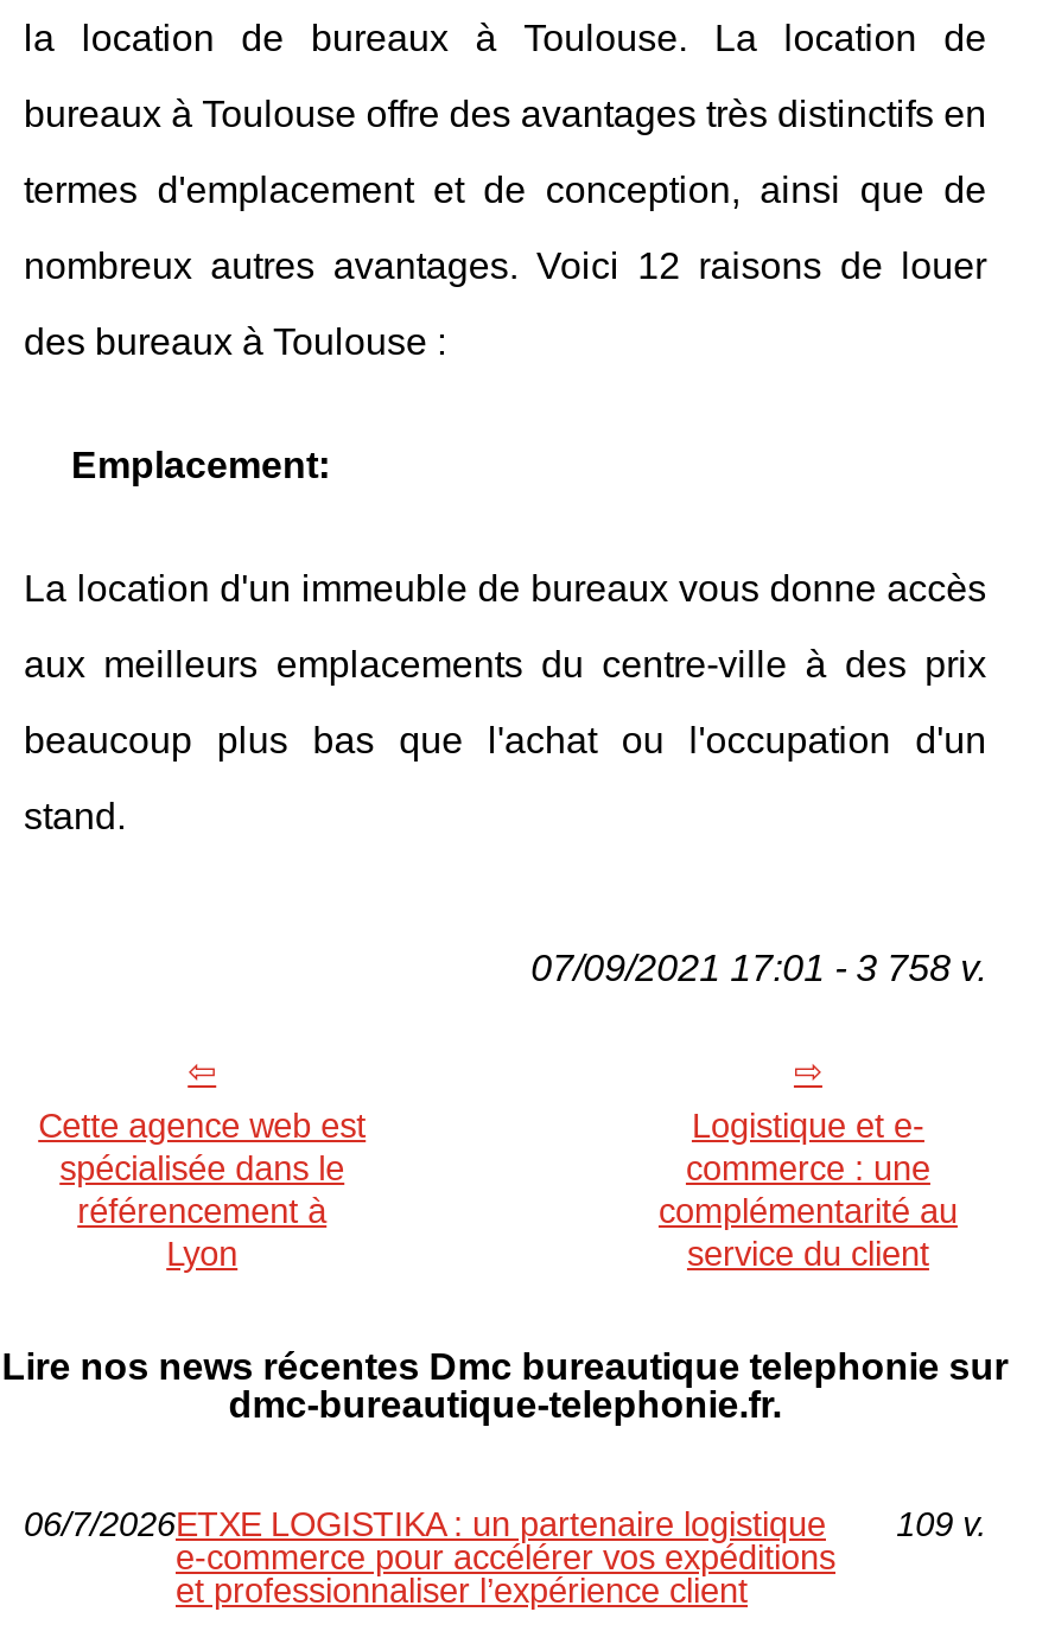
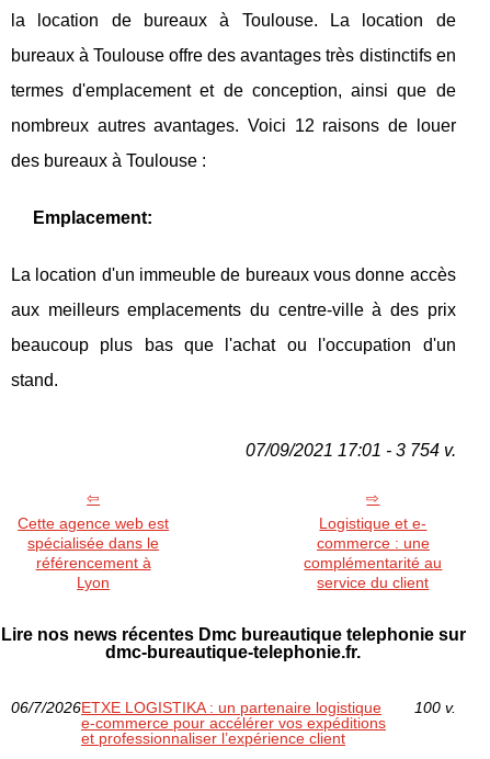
- 07/09/2021 17:01 - 3 758 v.
+ 07/09/2021 17:01 - 3 754 v.

- 06/7/2026ETXE LOGISTIKA : un partenaire logistique 109 v.
+ 06/7/2026ETXE LOGISTIKA : un partenaire logistique 100 v.
